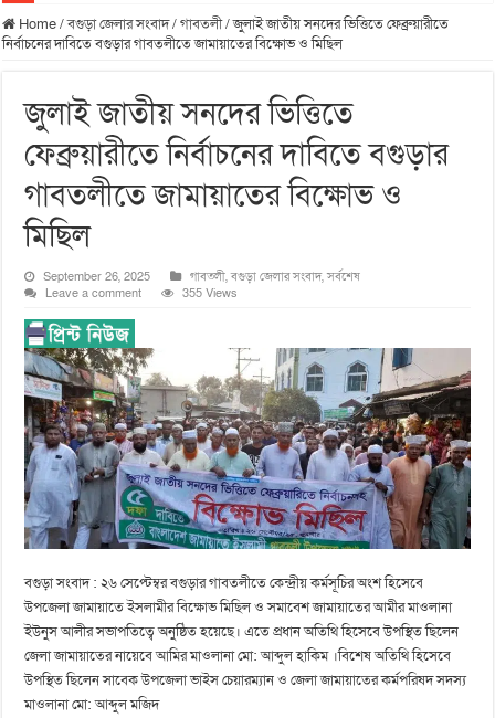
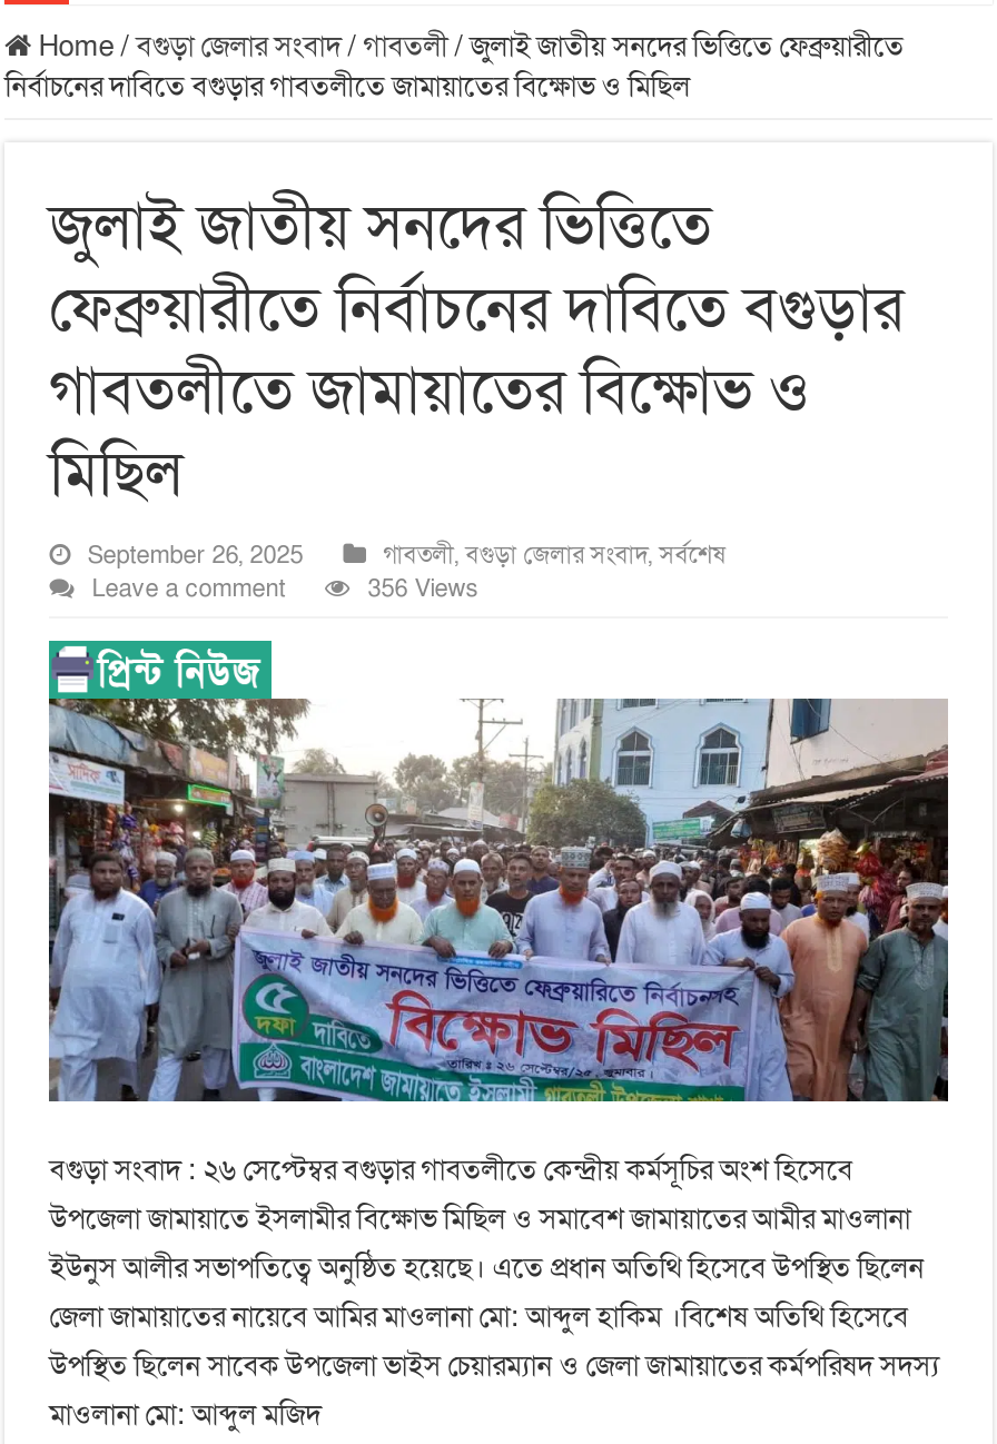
- 355 Views
+ 356 Views
